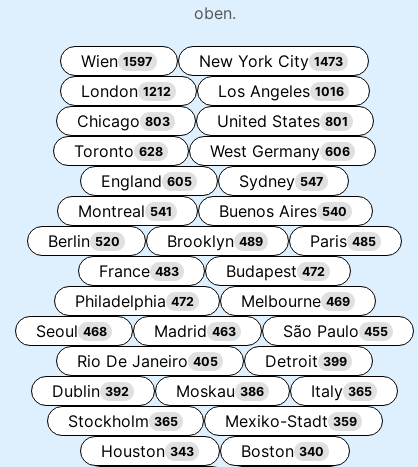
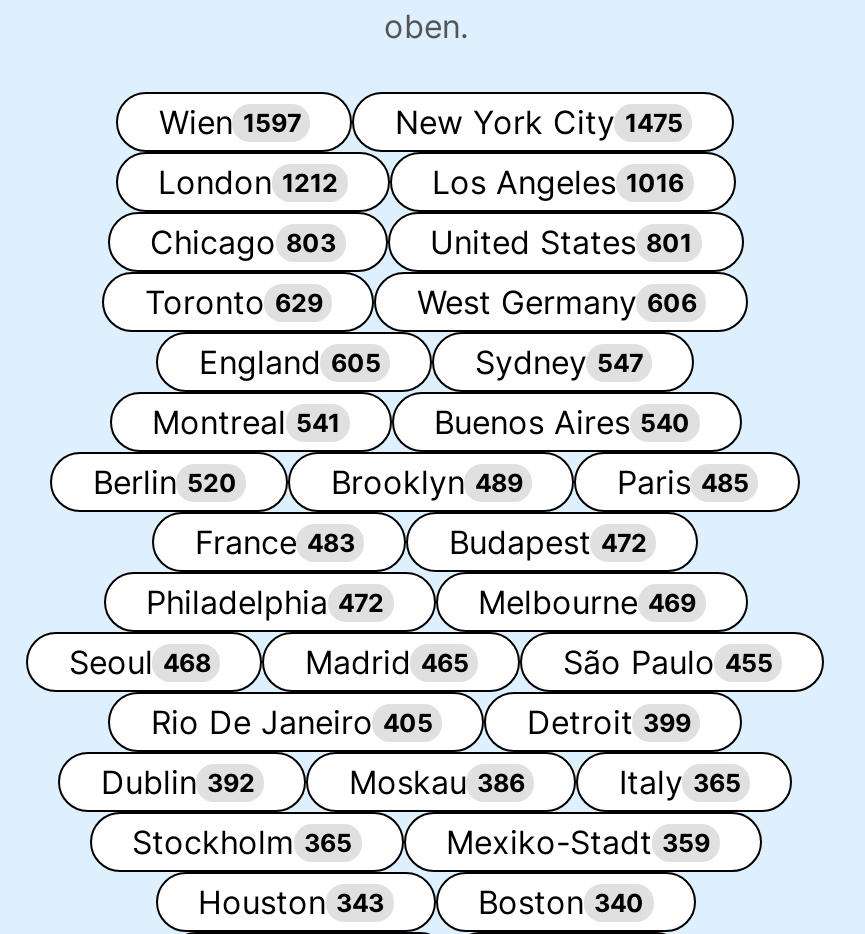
- New York City 1473
+ New York City 1475

- Toronto 628
+ Toronto 629

- Madrid 463
+ Madrid 465
